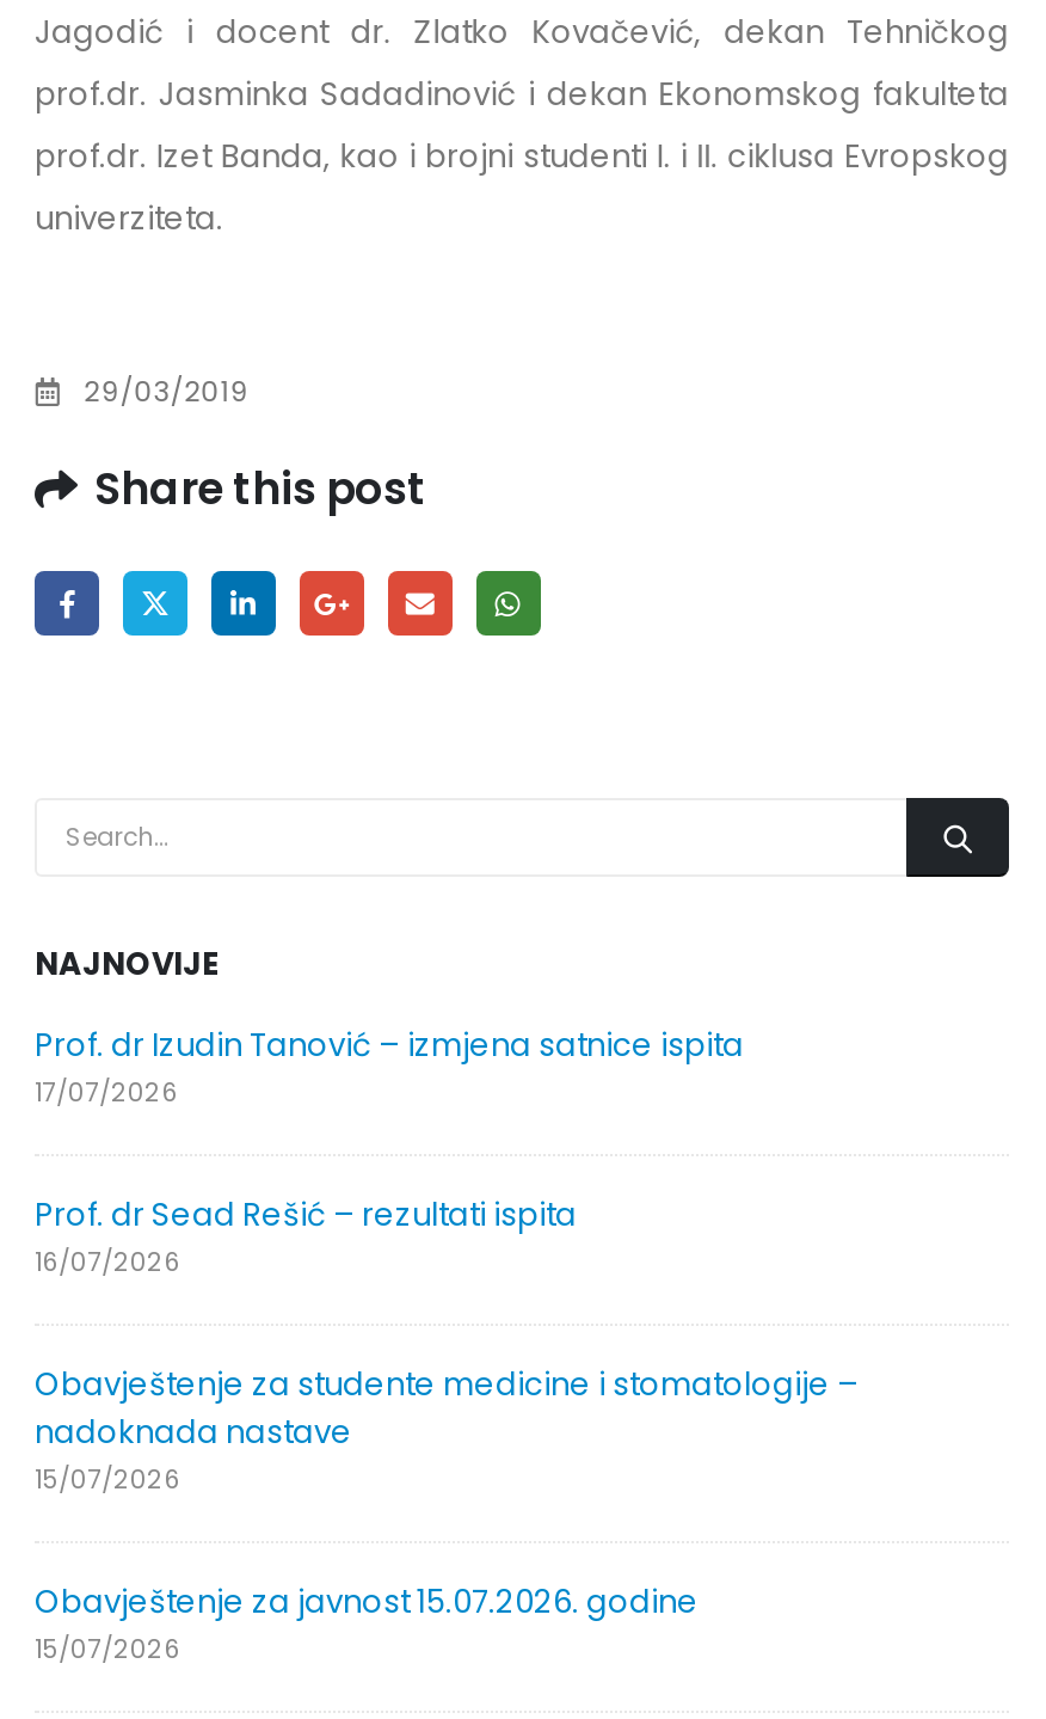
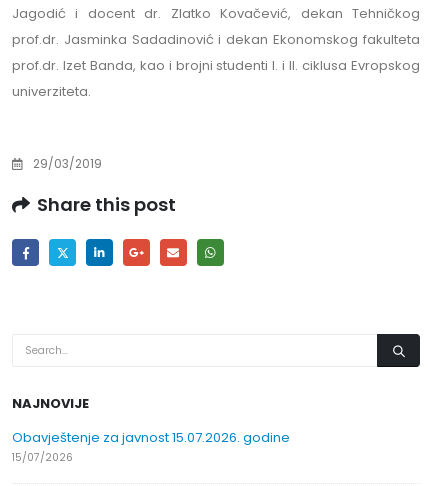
- Prof. dr Izudin Tanović – izmjena satnice ispita
- 17/07/2026
- Prof. dr Sead Rešić – rezultati ispita
- 16/07/2026
- Obavještenje za studente medicine i stomatologije –
- nadoknada nastave
- 15/07/2026
